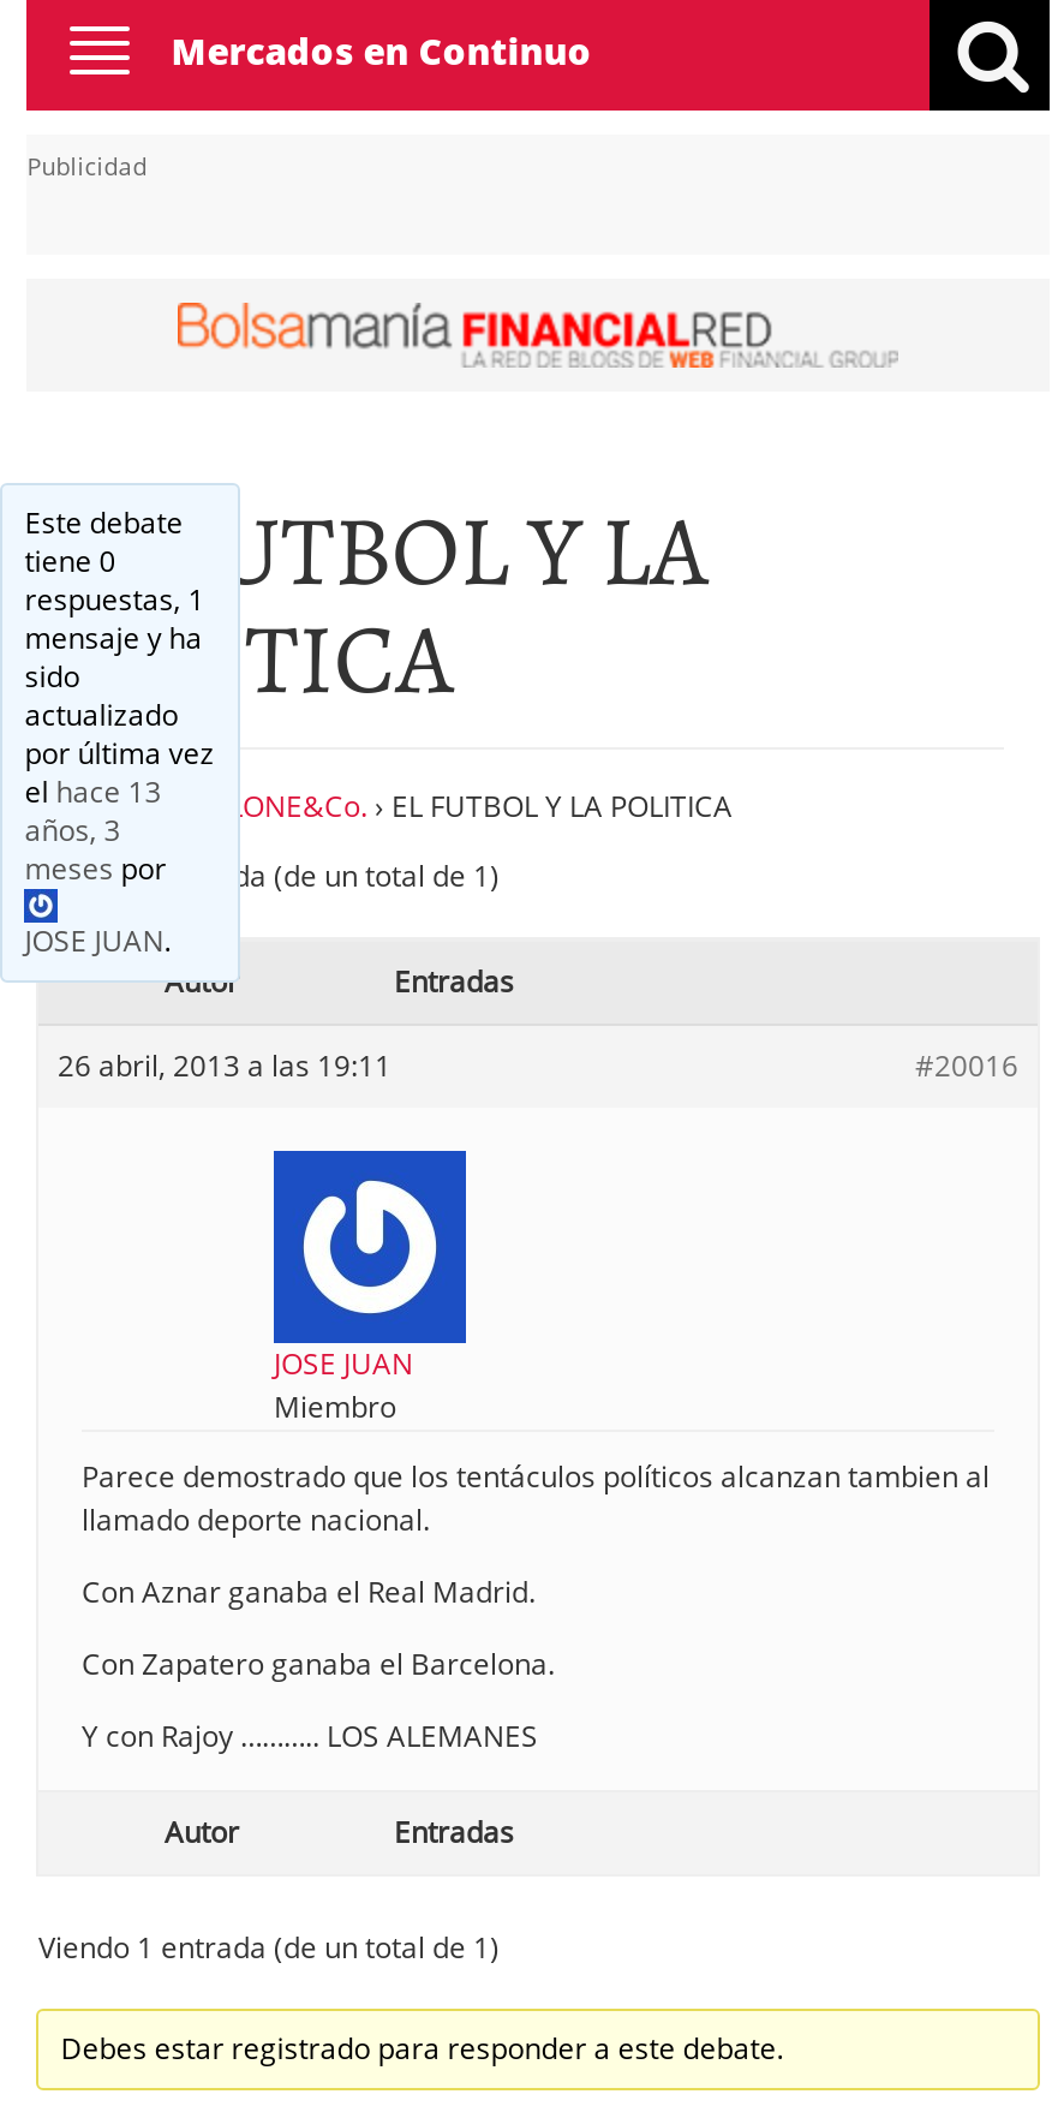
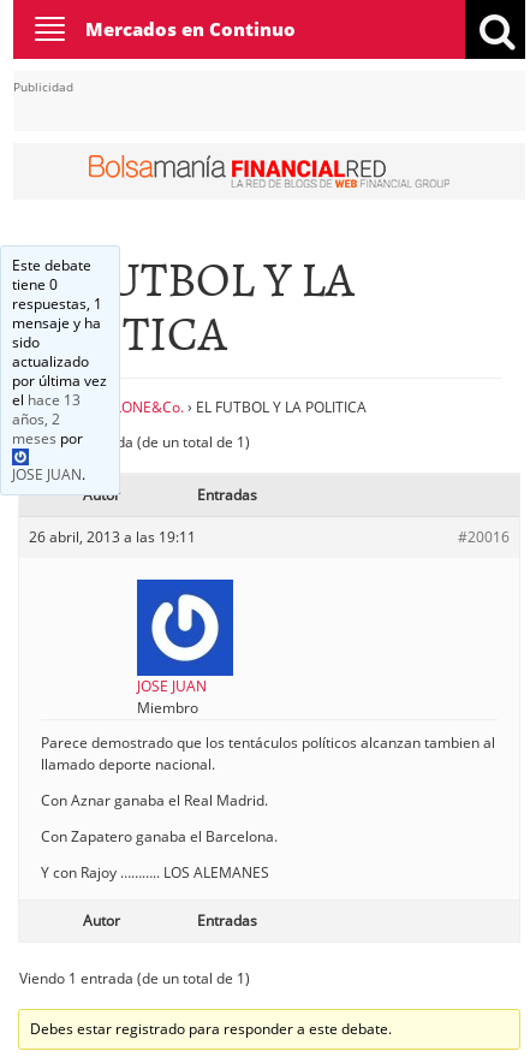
- años, 3
+ años, 2
